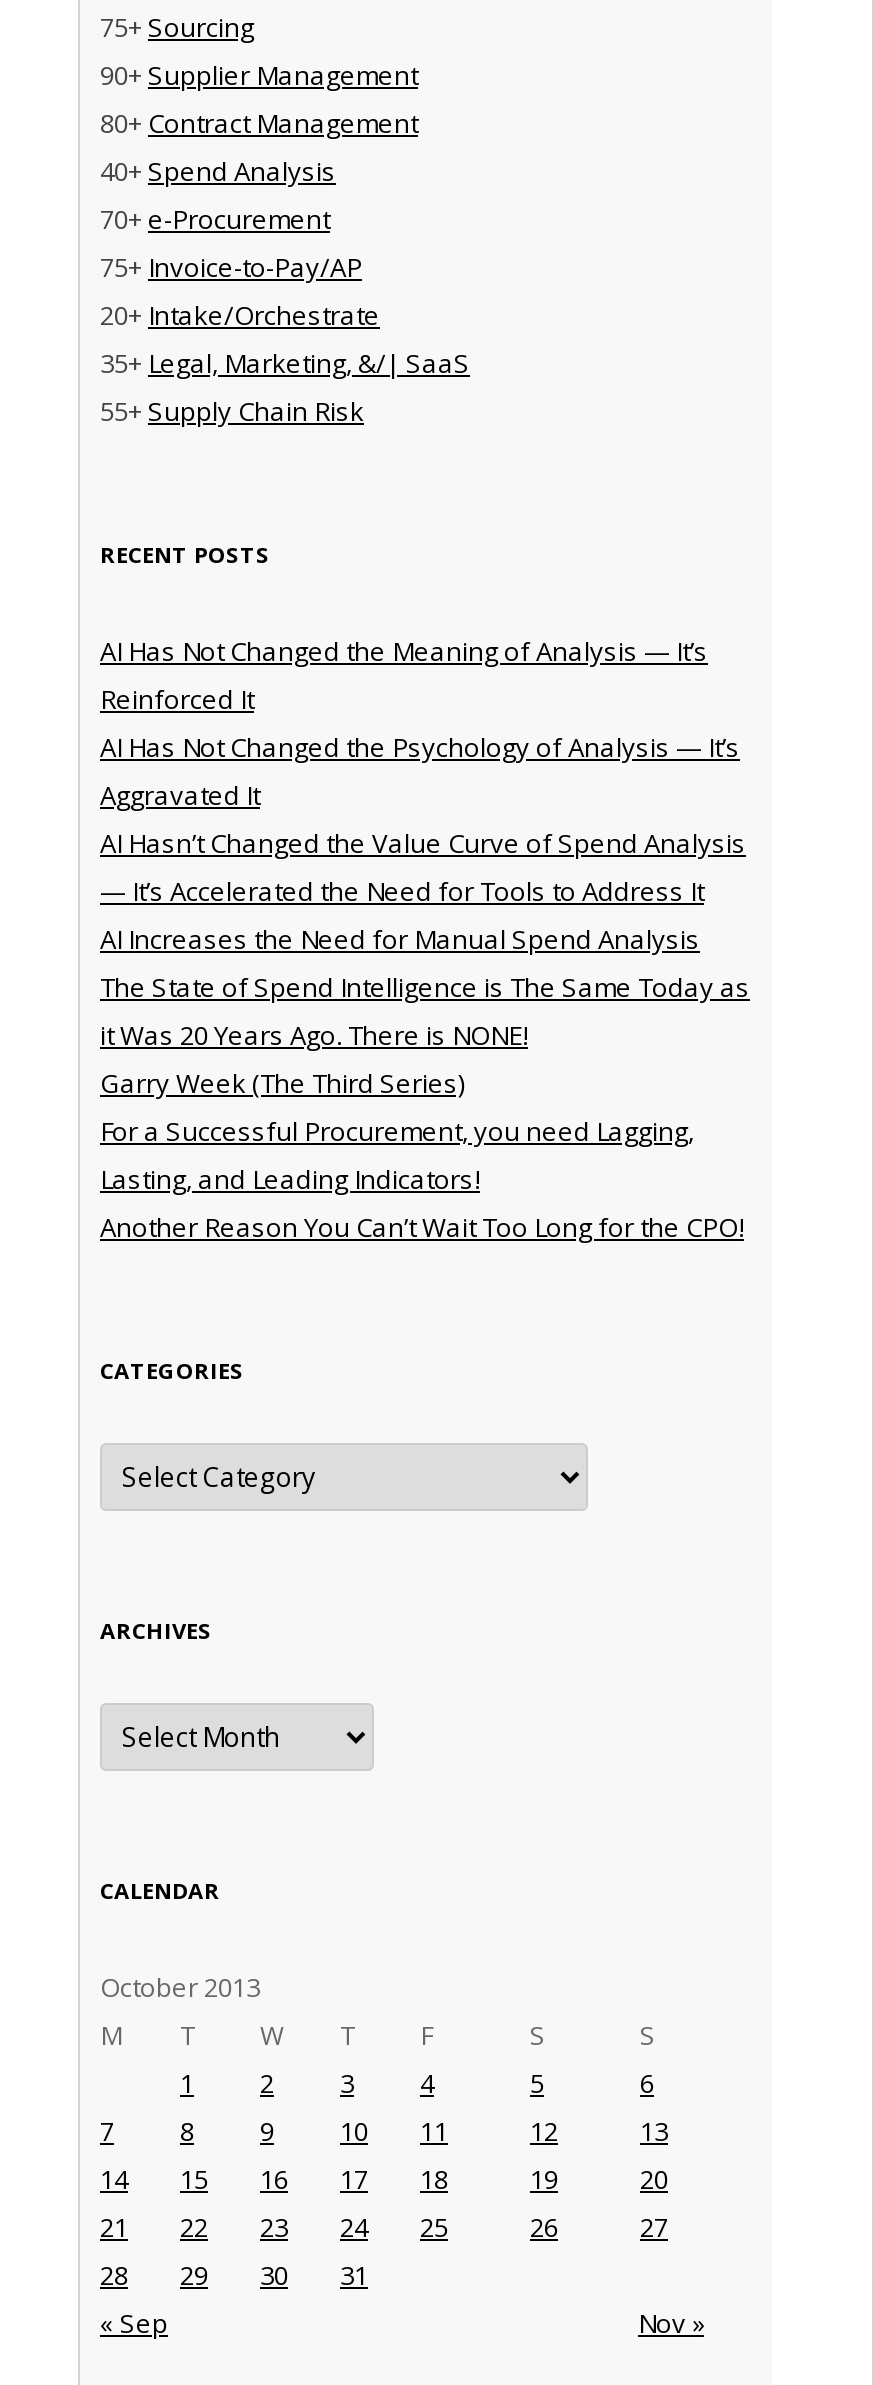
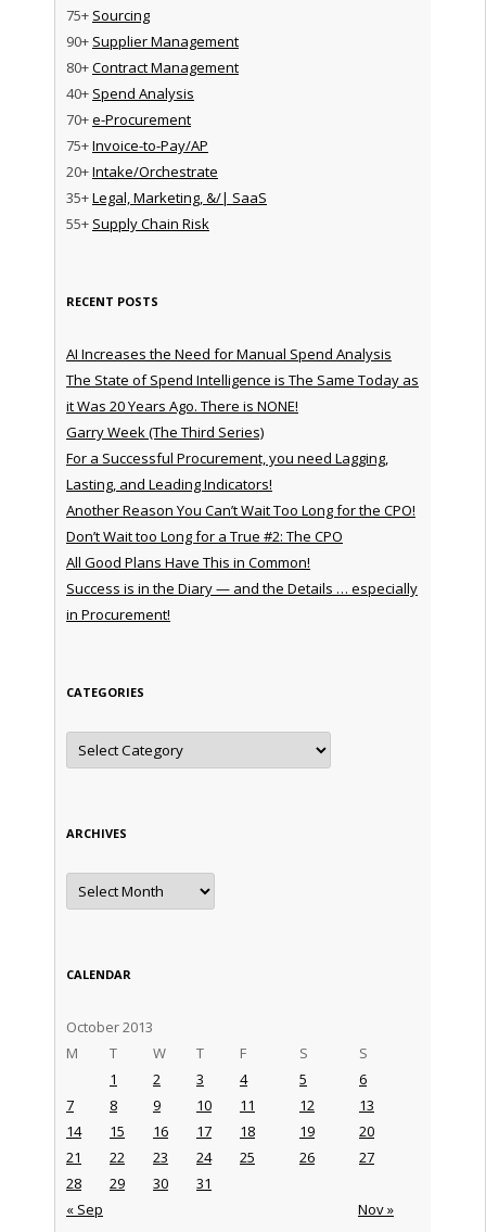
- AI Has Not Changed the Meaning of Analysis — It’s
- Reinforced It
- AI Has Not Changed the Psychology of Analysis — It’s
- Aggravated It
- AI Hasn’t Changed the Value Curve of Spend Analysis
- — It’s Accelerated the Need for Tools to Address It

moved up: AI Increases the Need for Manual Spend Analysis | The State of Spend Intelligence is The Same Today as | it Was 20 Years Ago. There is NONE! | Garry Week (The Third Series) | For a Successful Procurement, you need Lagging, | Lasting, and Leading Indicators! | Another Reason You Can’t Wait Too Long for the CPO!

+ Don’t Wait too Long for a True #2: The CPO
+ All Good Plans Have This in Common!
+ Success is in the Diary — and the Details … especially
+ in Procurement!
